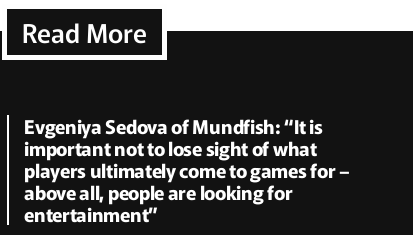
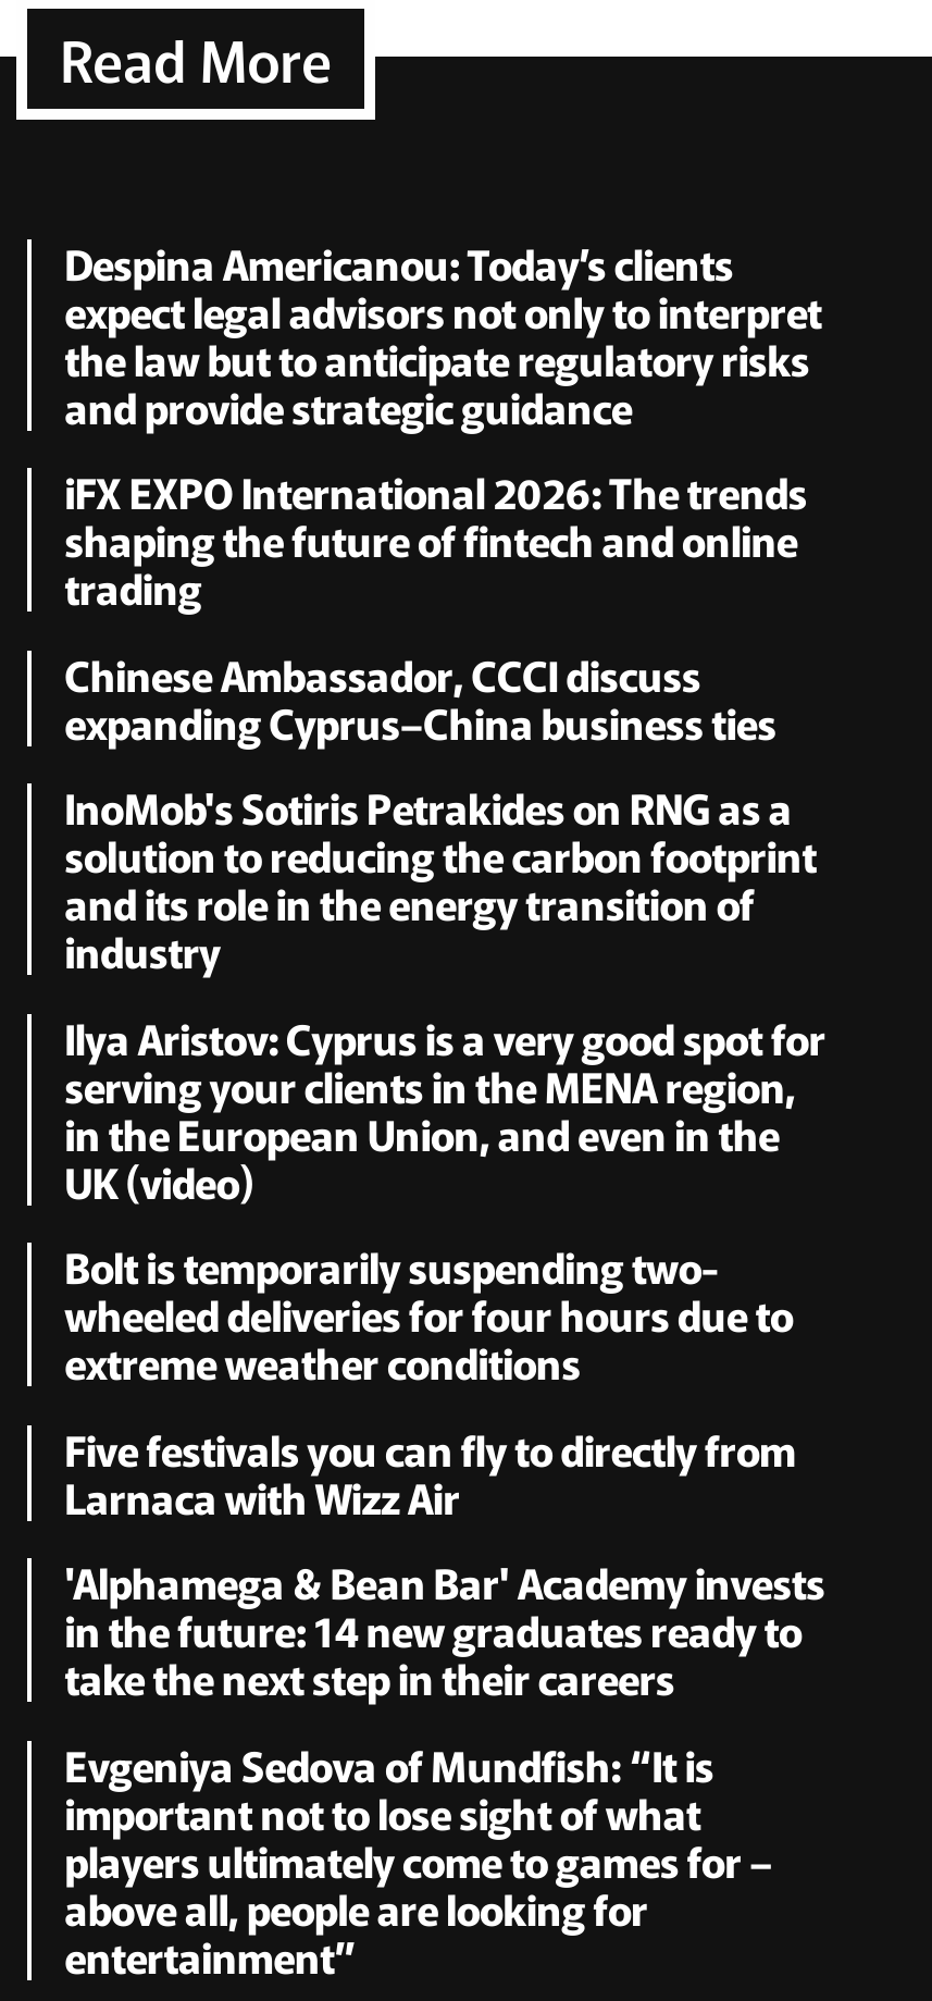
+ Despina Americanou: Today’s clients
+ expect legal advisors not only to interpret
+ the law but to anticipate regulatory risks
+ and provide strategic guidance
+ iFX EXPO International 2026: The trends
+ shaping the future of fintech and online
+ trading
+ Chinese Ambassador, CCCI discuss
+ expanding Cyprus–China business ties
+ InoMob's Sotiris Petrakides on RNG as a
+ solution to reducing the carbon footprint
+ and its role in the energy transition of
+ industry
+ Ilya Aristov: Cyprus is a very good spot for
+ serving your clients in the MENA region,
+ in the European Union, and even in the
+ UK (video)
+ Bolt is temporarily suspending two-
+ wheeled deliveries for four hours due to
+ extreme weather conditions
+ Five festivals you can fly to directly from
+ Larnaca with Wizz Air
+ 'Alphamega & Bean Bar' Academy invests
+ in the future: 14 new graduates ready to
+ take the next step in their careers
